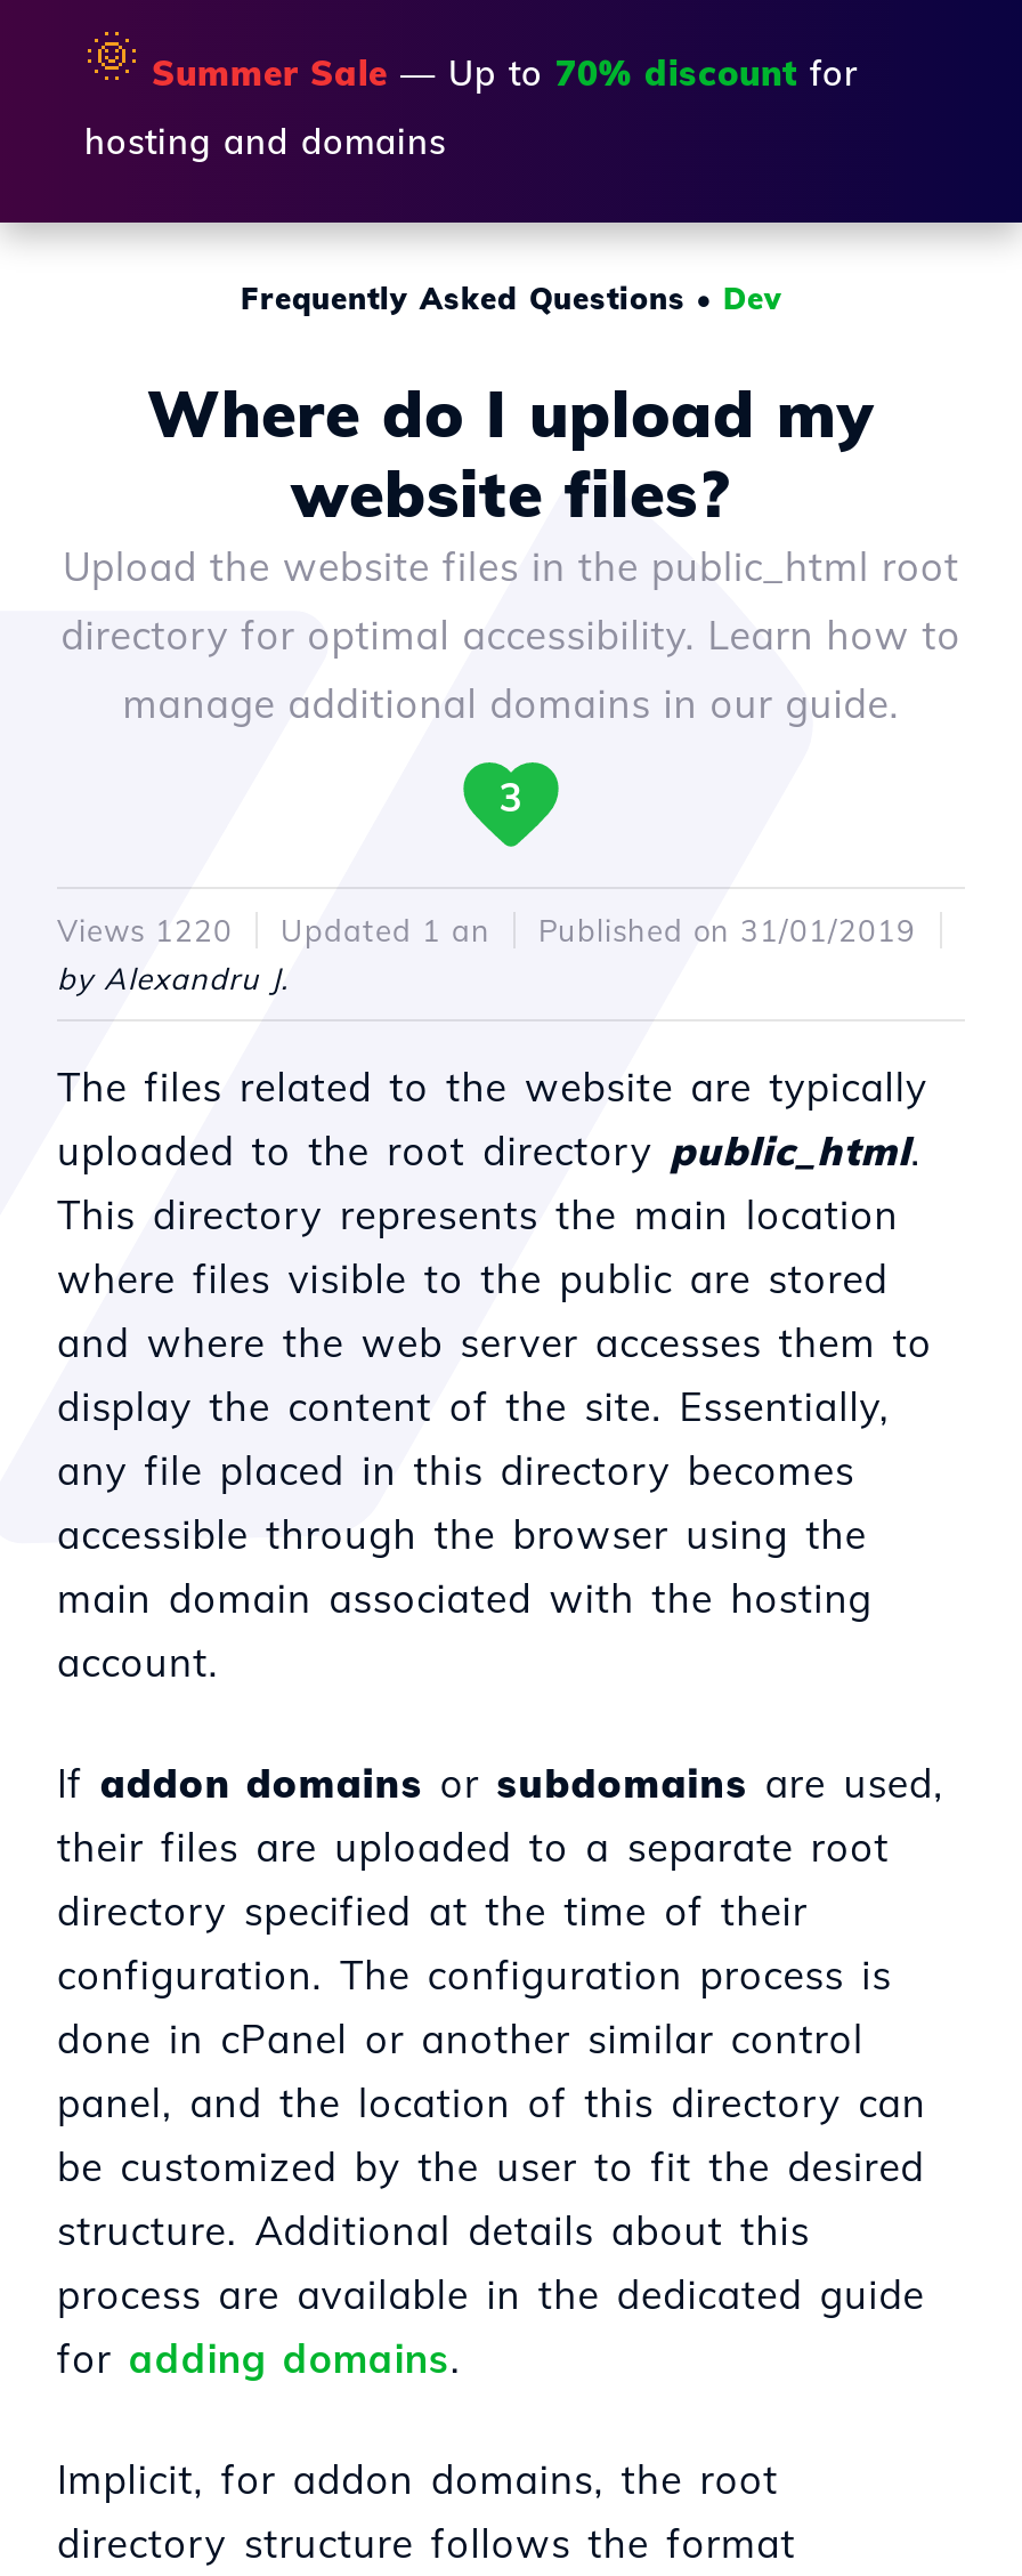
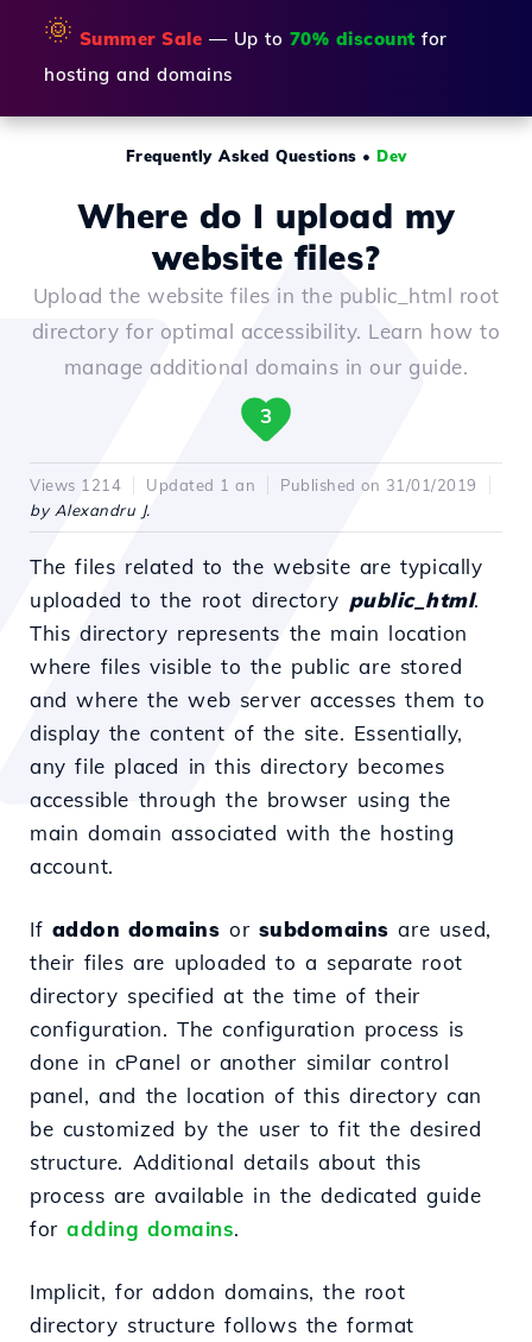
- Views 1220 Updated 1 an Published on 31/01/2019
+ Views 1214 Updated 1 an Published on 31/01/2019
